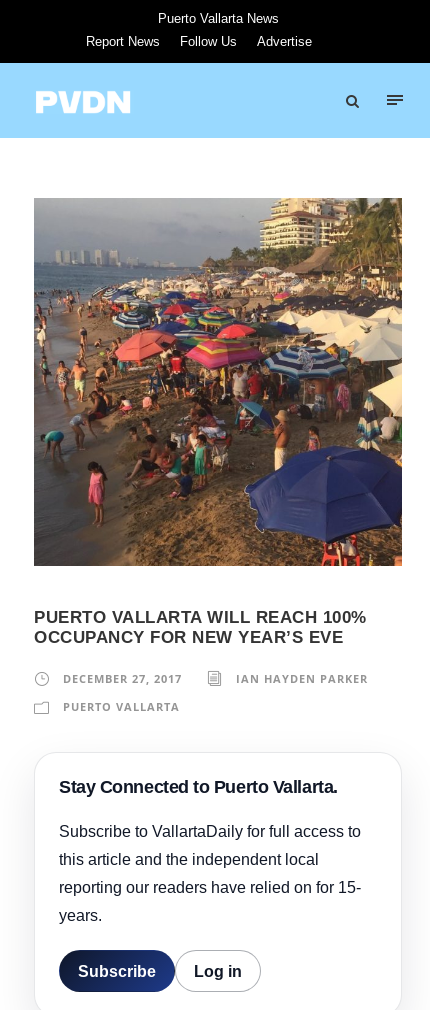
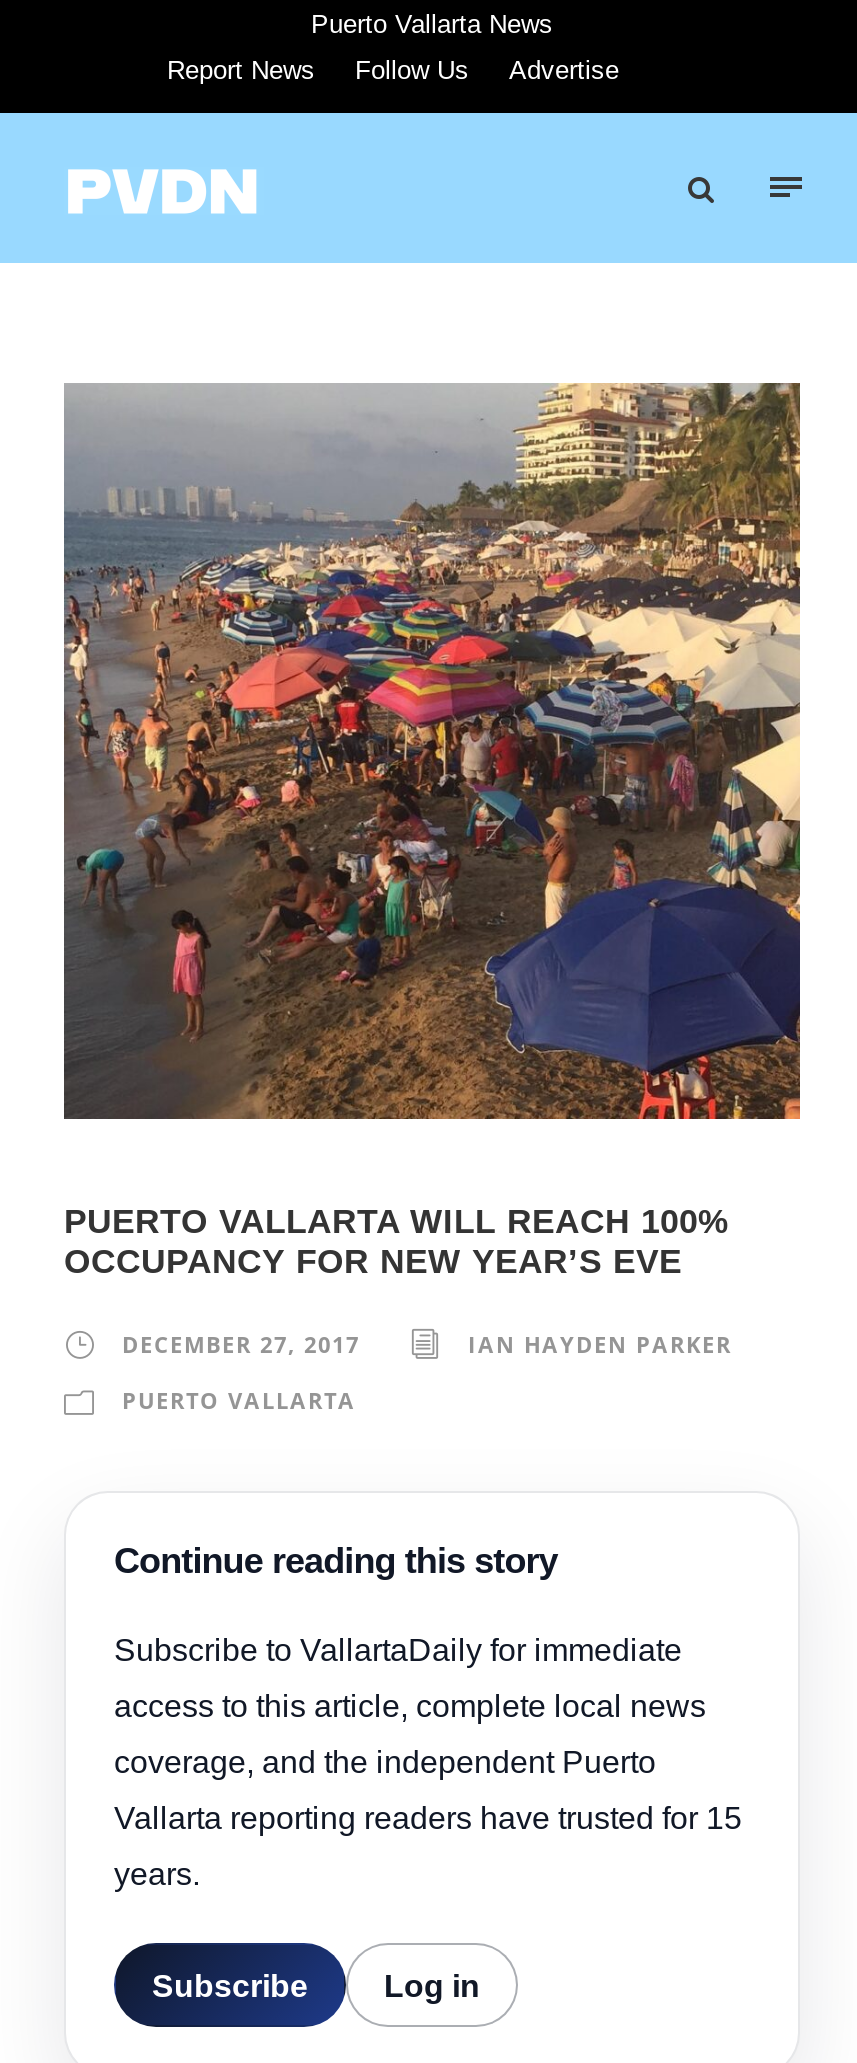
- Stay Connected to Puerto Vallarta.
- Subscribe to VallartaDaily for full access to
- this article and the independent local
- reporting our readers have relied on for 15-
+ Continue reading this story
+ Subscribe to VallartaDaily for immediate
+ access to this article, complete local news
+ coverage, and the independent Puerto
+ Vallarta reporting readers have trusted for 15
